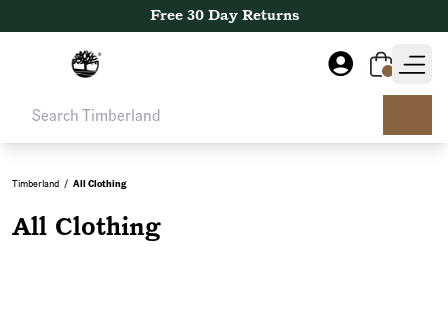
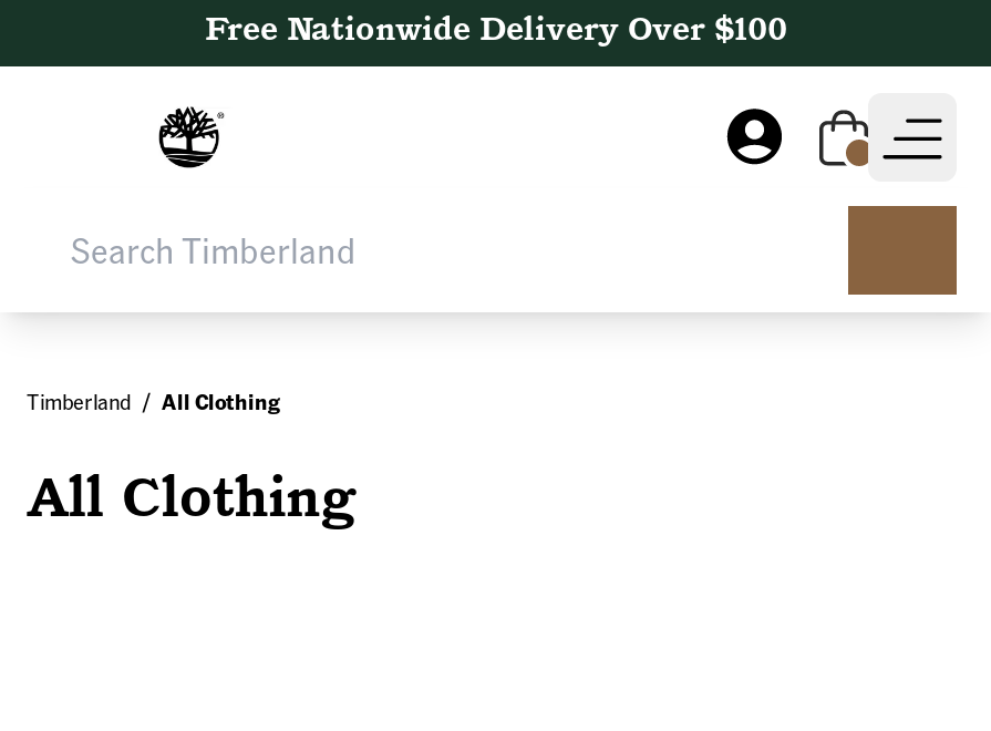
- Free 30 Day Returns
+ Free Nationwide Delivery Over $100
